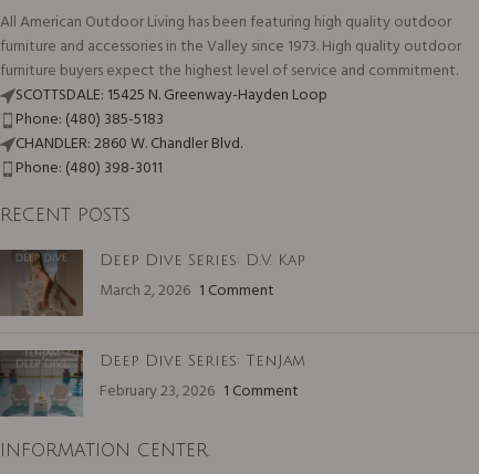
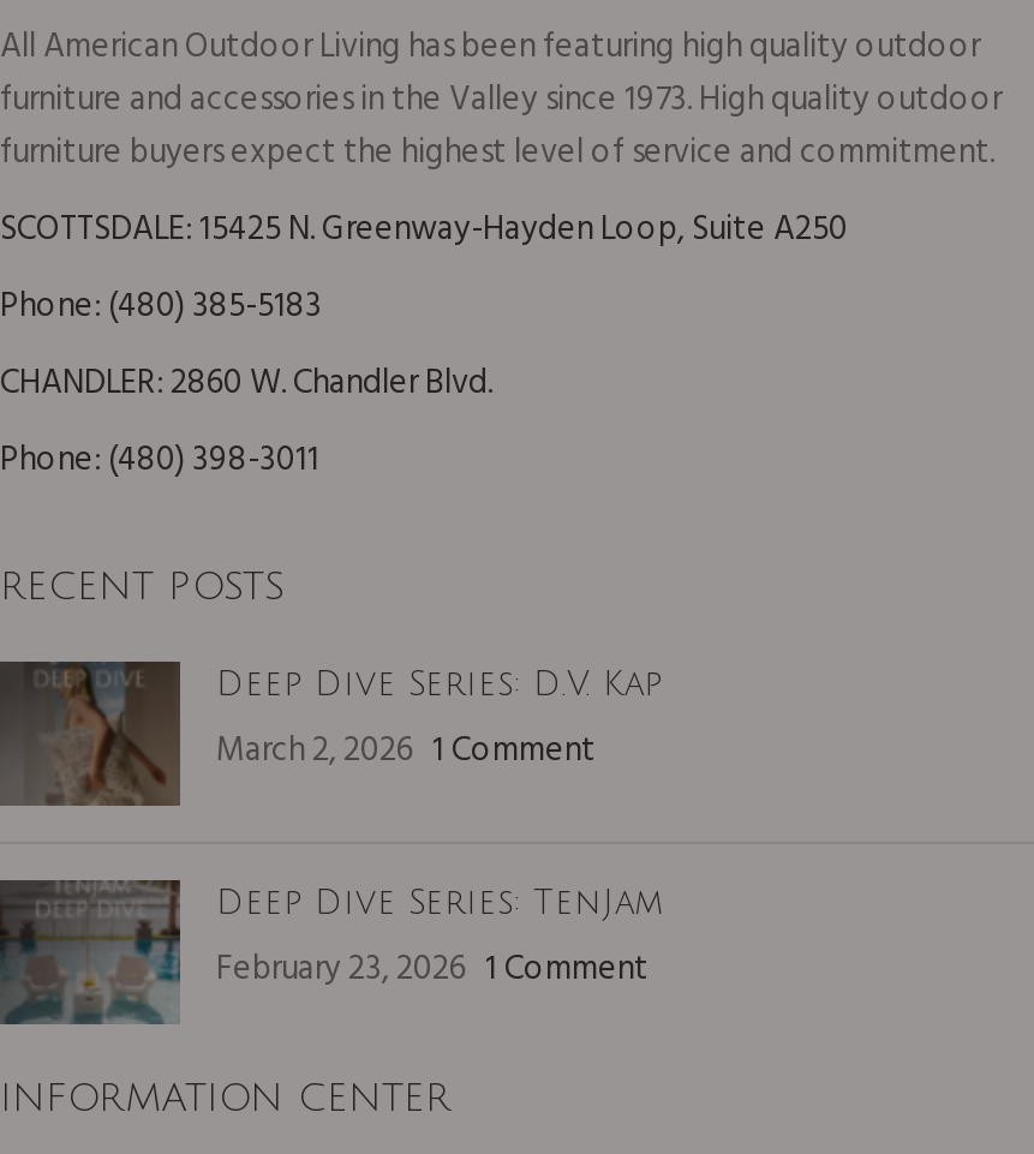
- SCOTTSDALE: 15425 N. Greenway-Hayden Loop
+ SCOTTSDALE: 15425 N. Greenway-Hayden Loop, Suite A250
